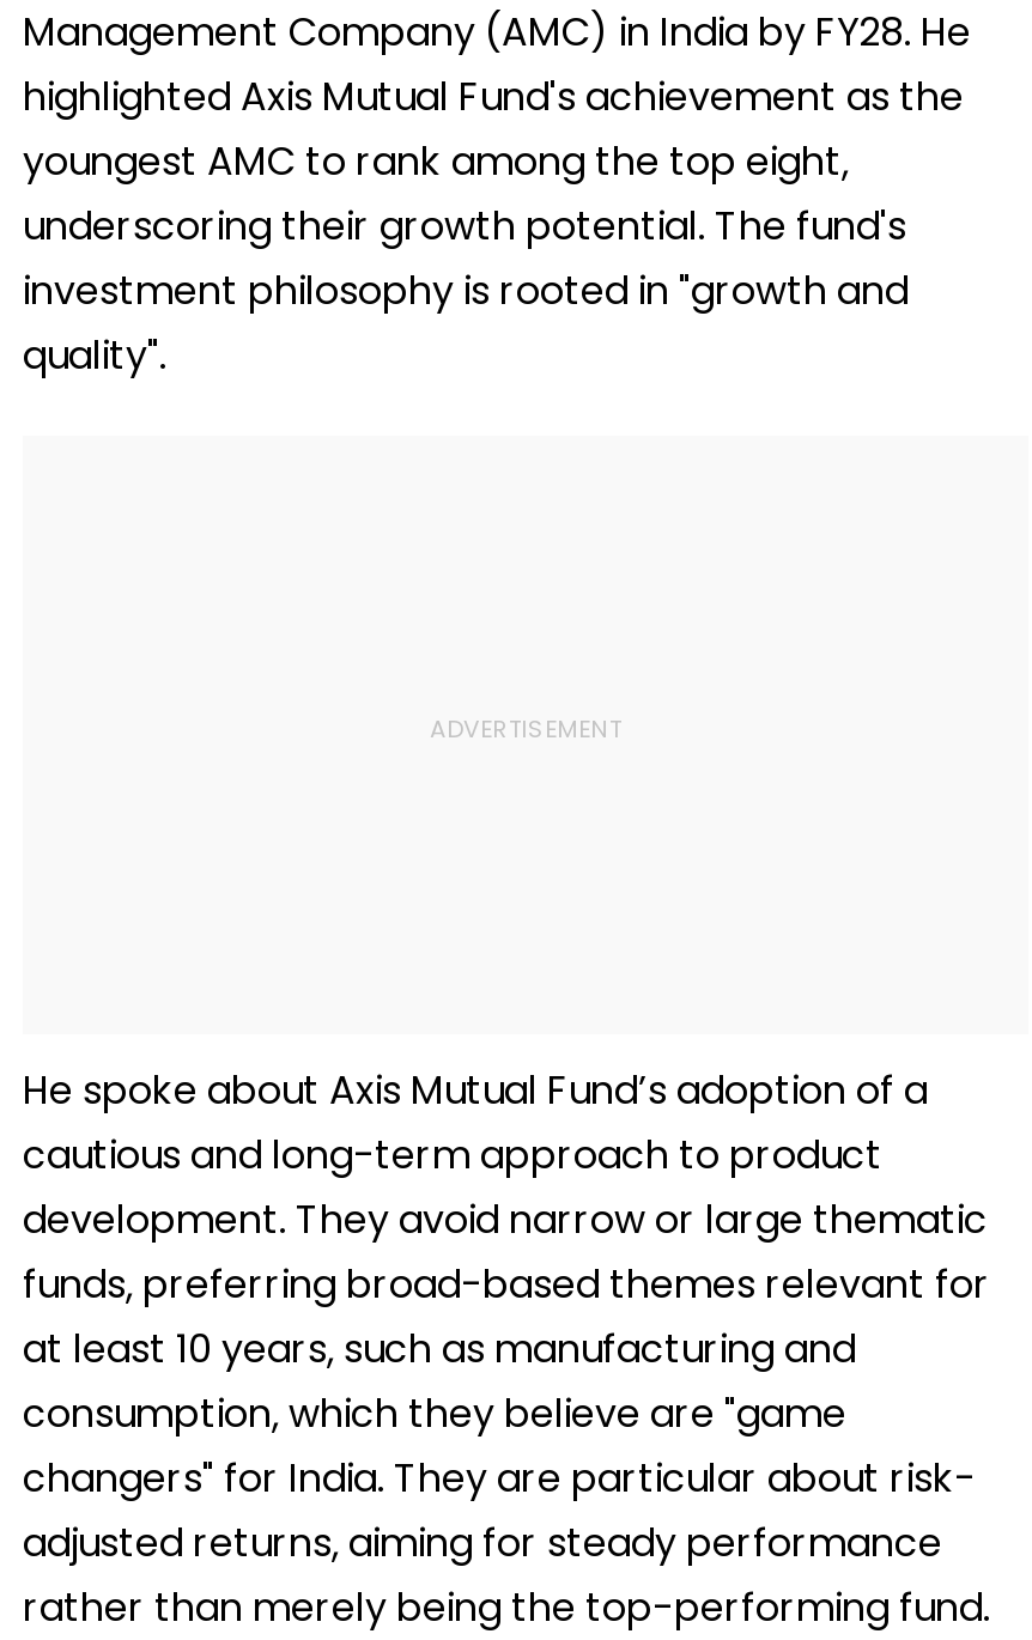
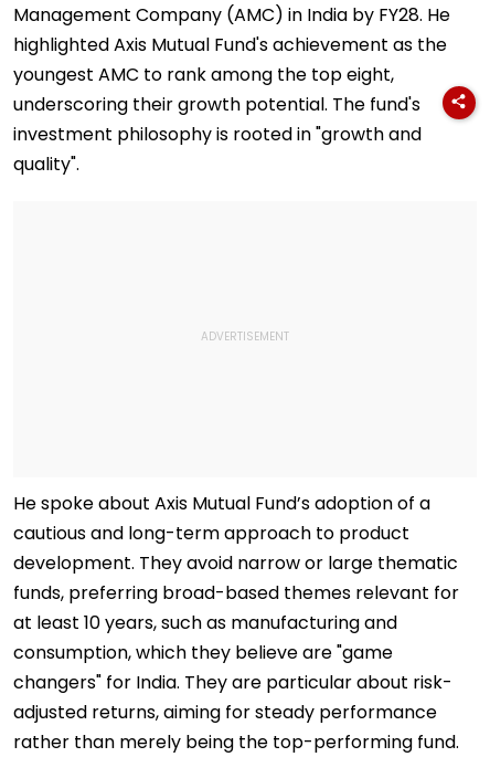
+ [image]
